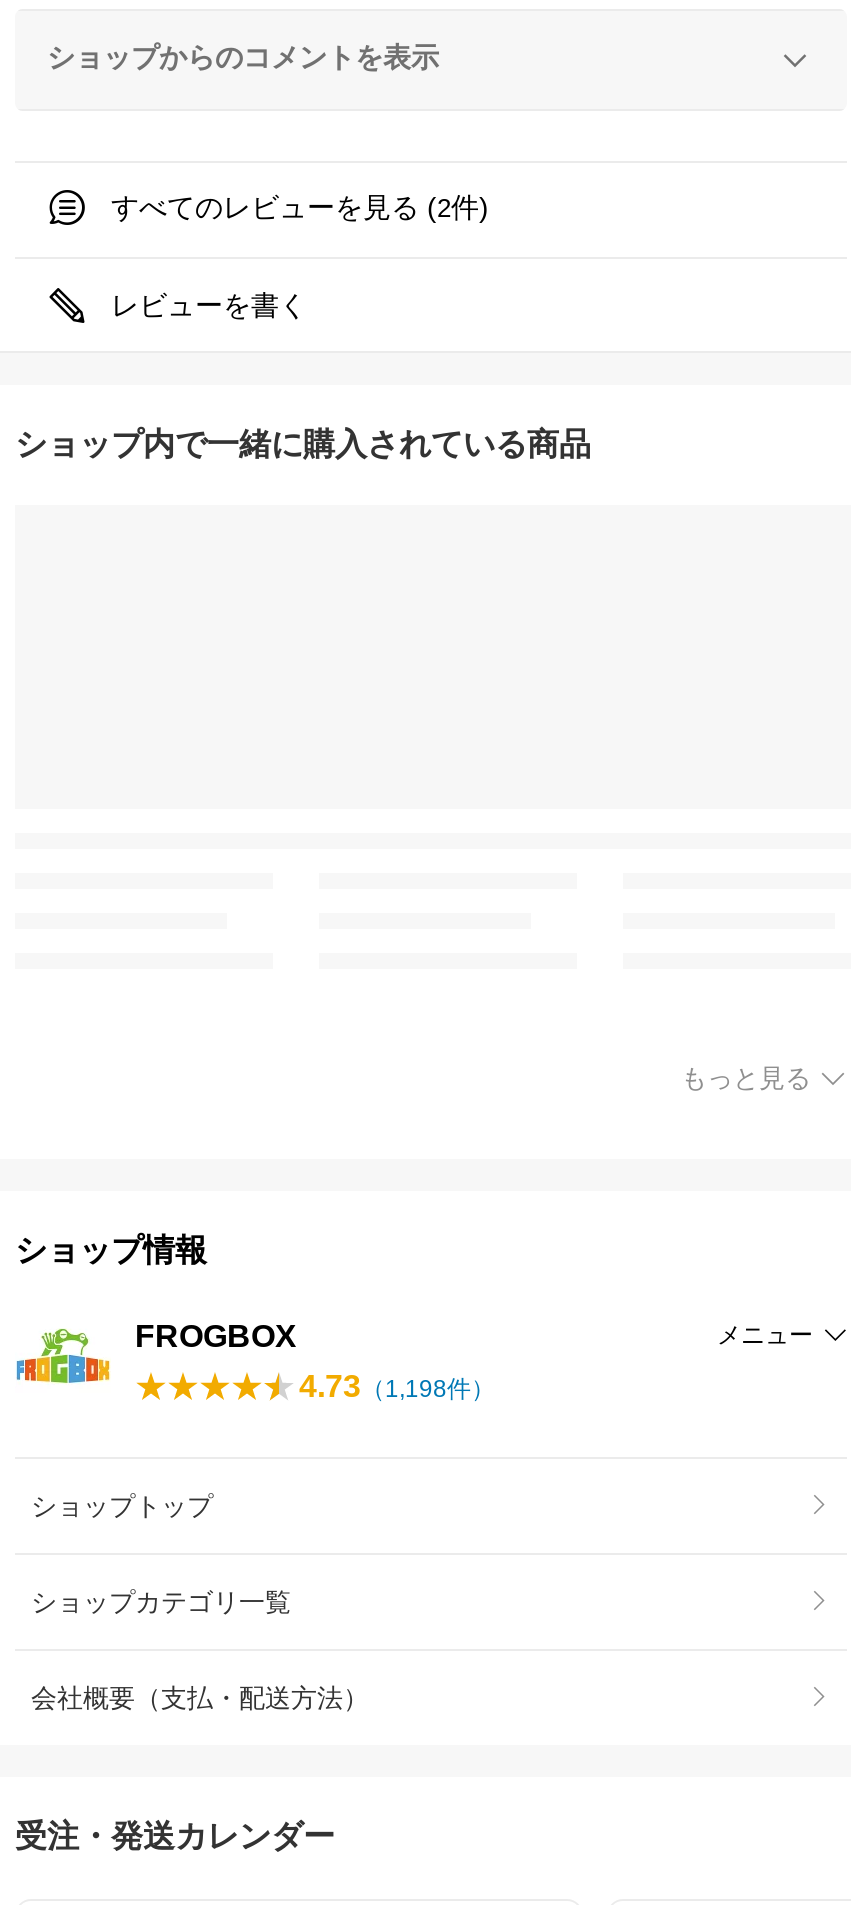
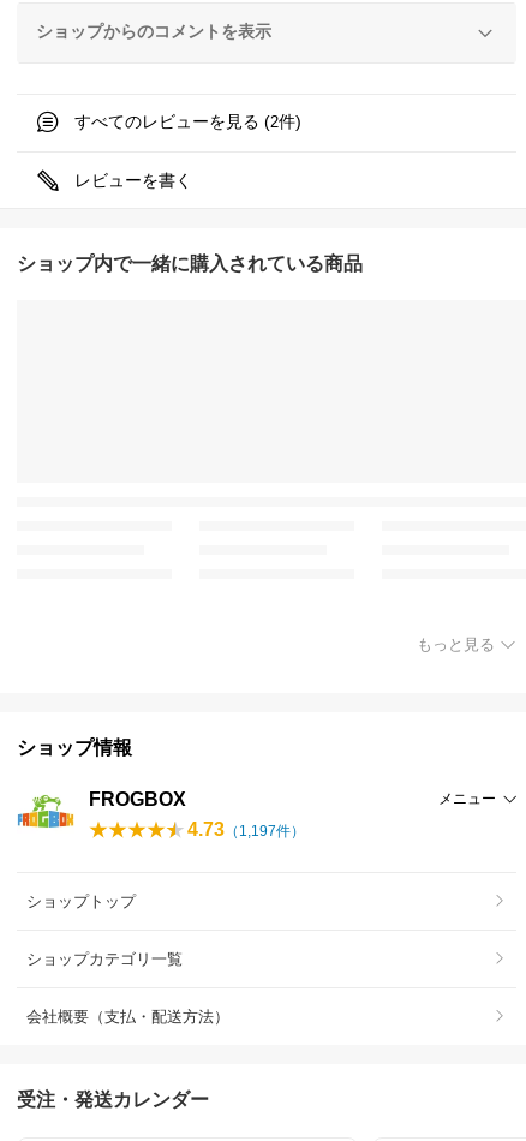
- 4.73（1,198件）
+ 4.73（1,197件）
